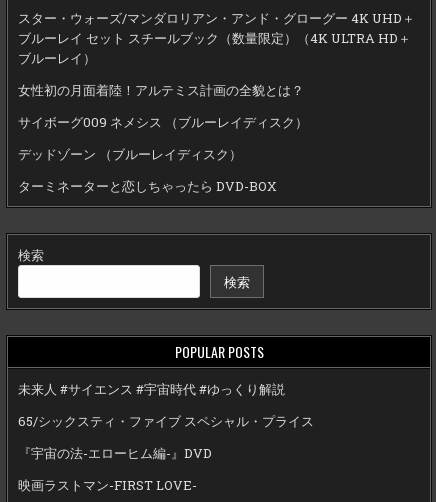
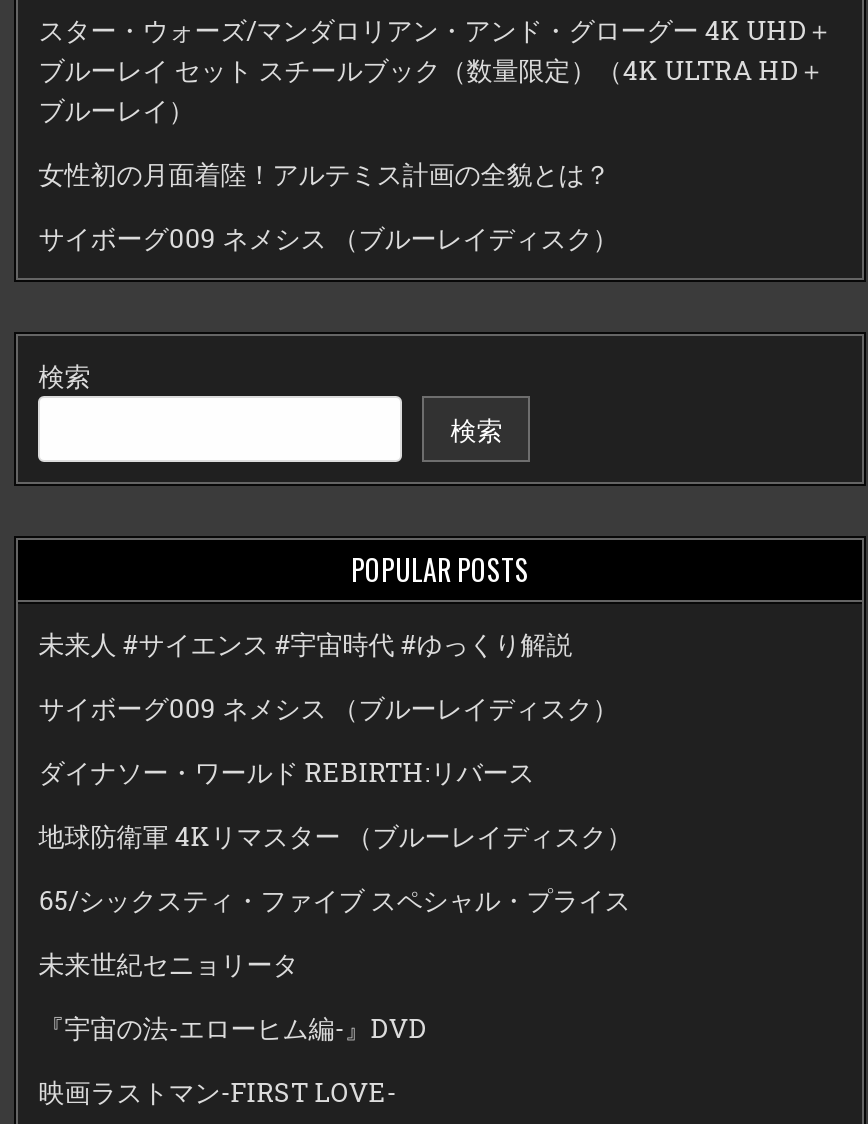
- デッドゾーン （ブルーレイディスク）
- ターミネーターと恋しちゃったら DVD-BOX

moved up: 検索 | 検索 | POPULAR POSTS | 未来人 #サイエンス #宇宙時代 #ゆっくり解説

+ サイボーグ009 ネメシス （ブルーレイディスク）
+ ダイナソー・ワールド REBIRTH:リバース
+ 地球防衛軍 4Kリマスター （ブルーレイディスク）

+ 未来世紀セニョリータ
